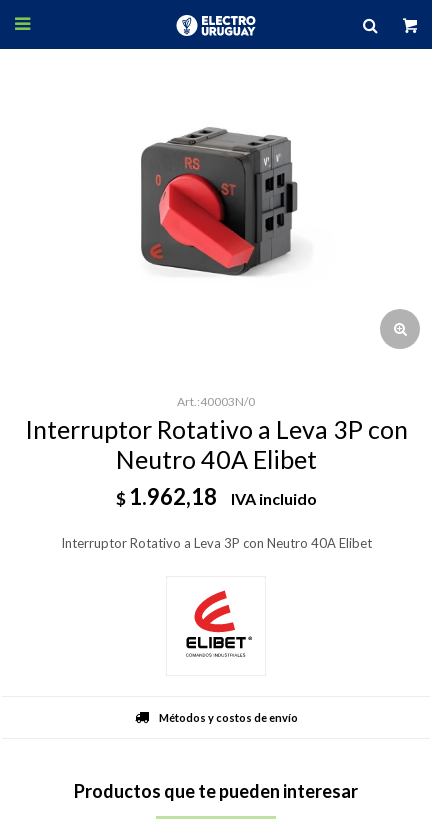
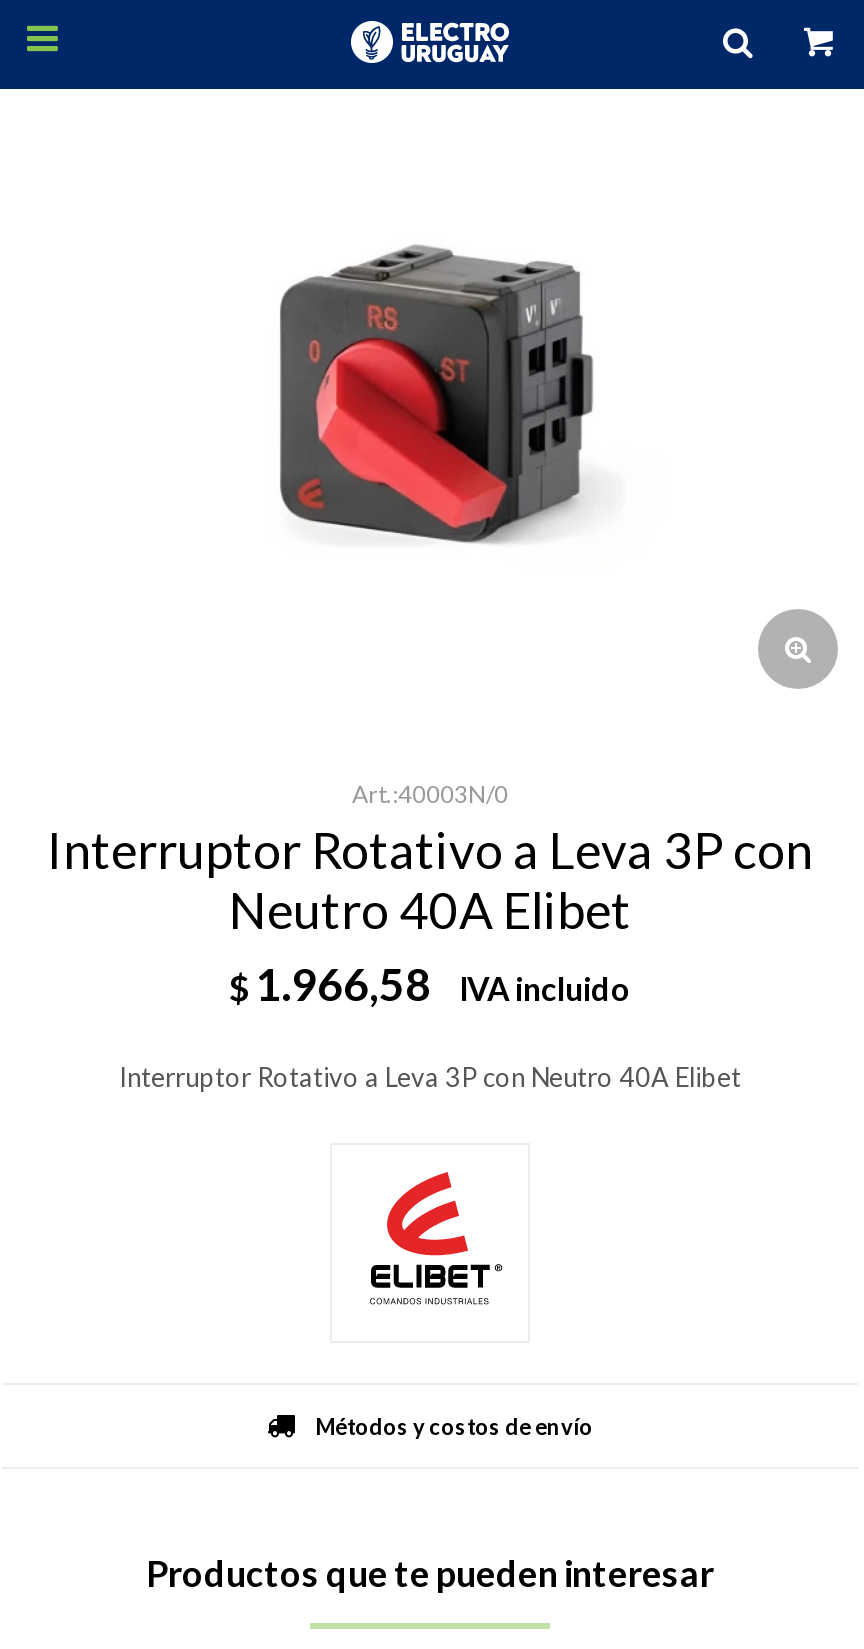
- $ 1.962,18 IVA incluido
+ $ 1.966,58 IVA incluido
